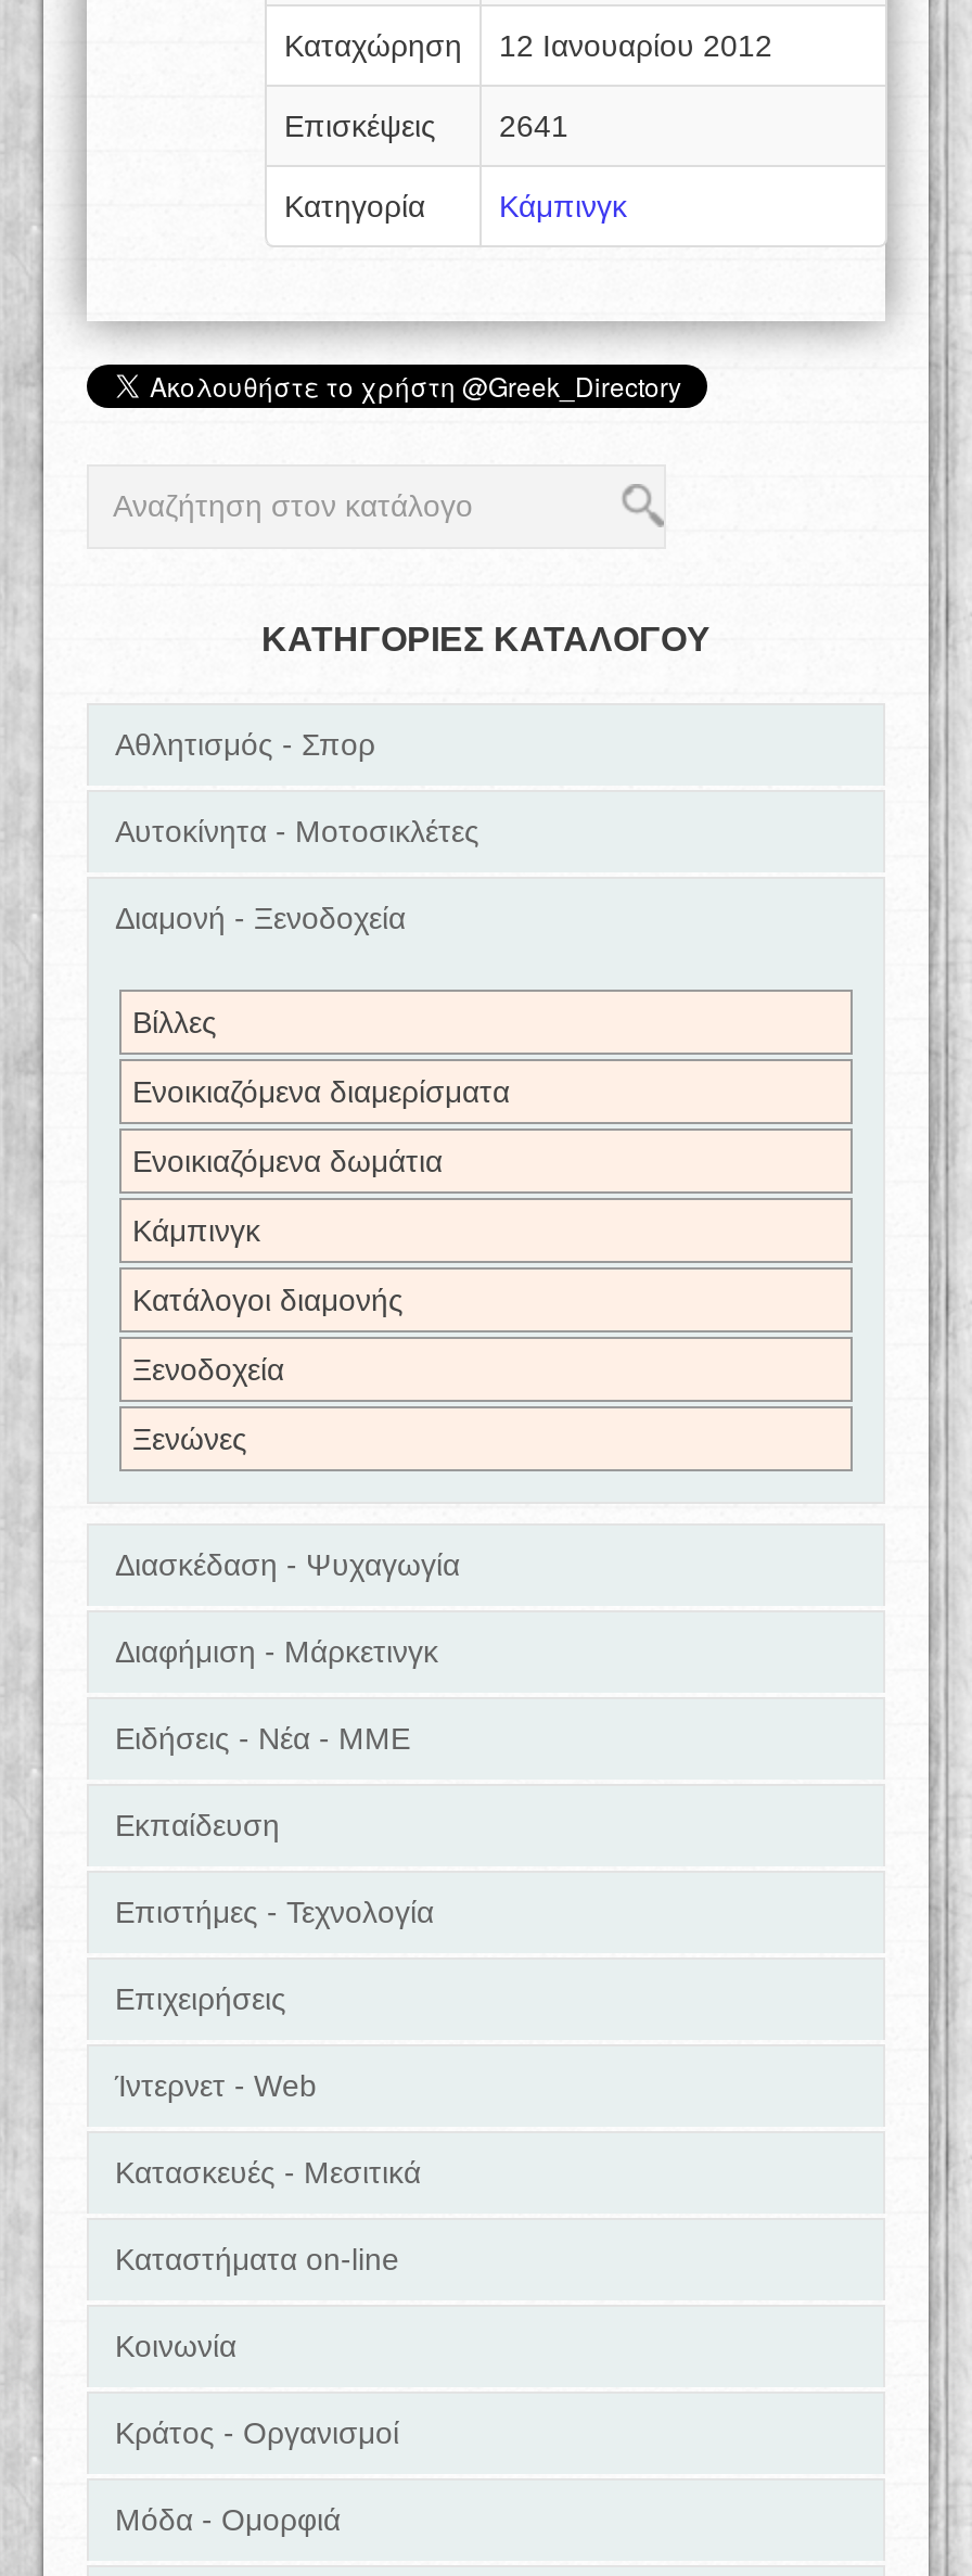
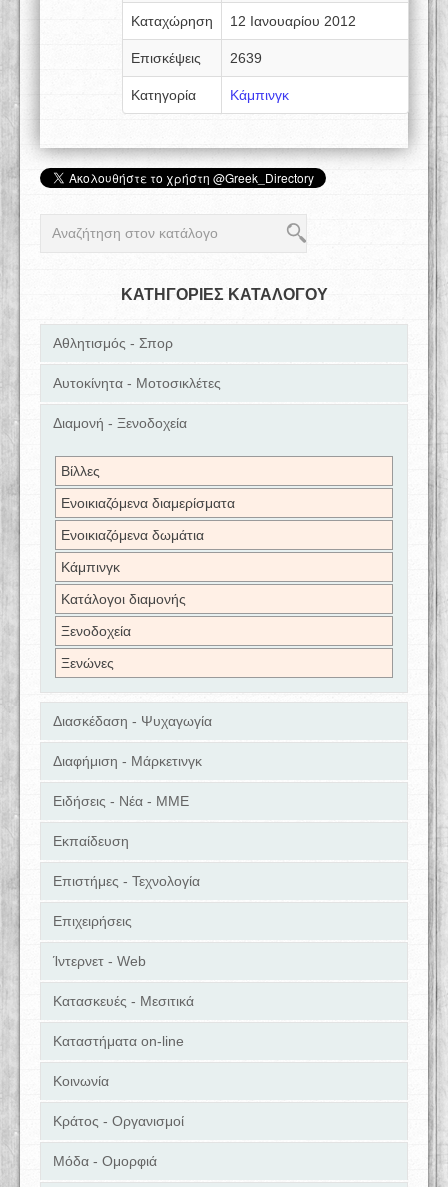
- Επισκέψεις 2641
+ Επισκέψεις 2639
